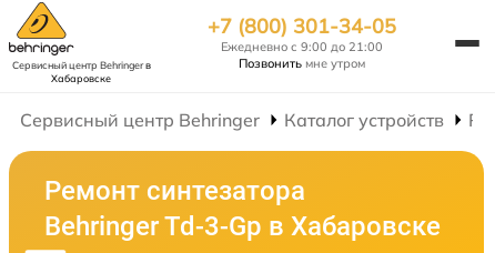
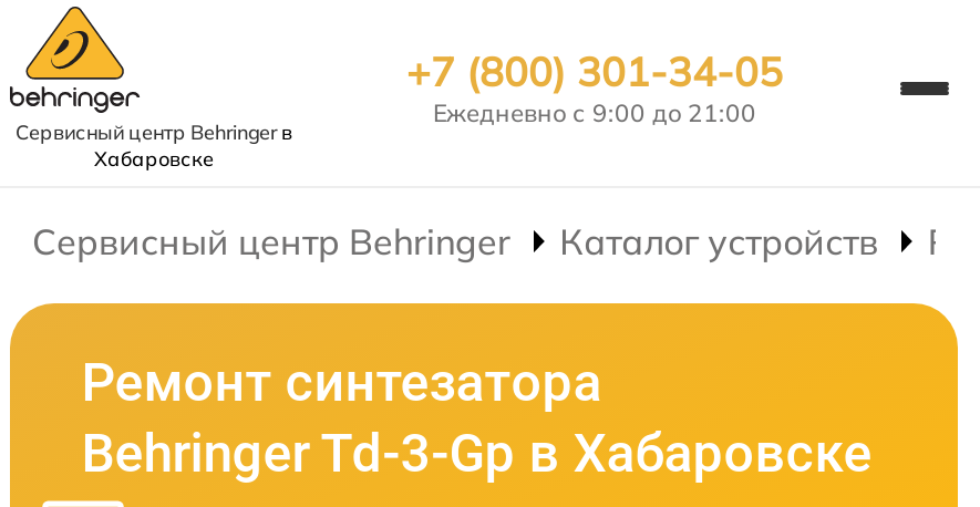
- Позвонить мне утром
